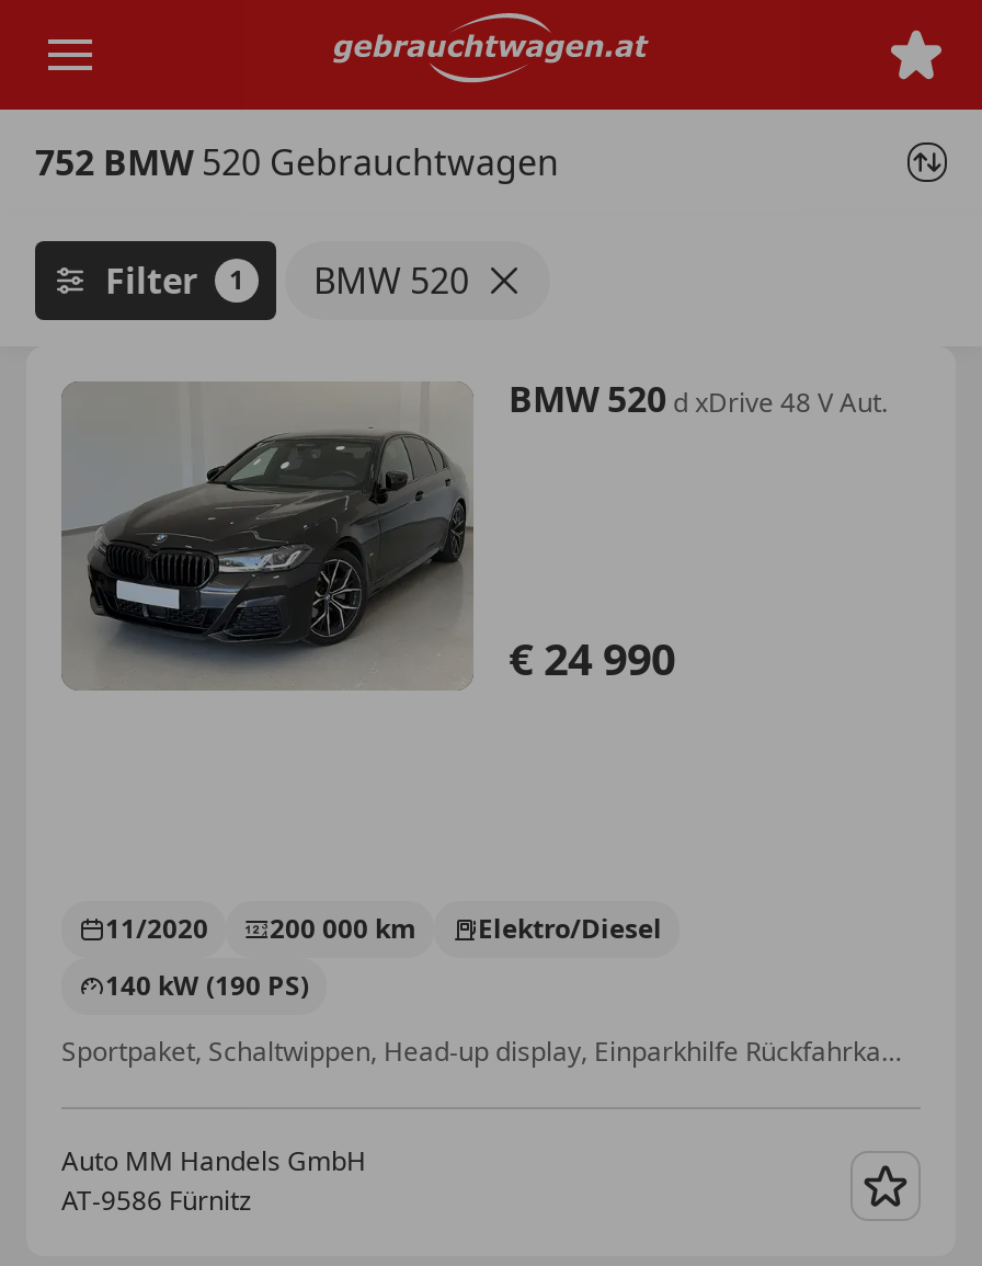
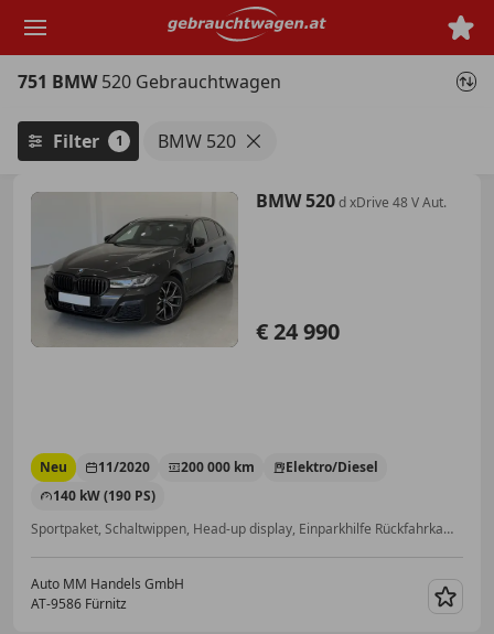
- 752 BMW 520 Gebrauchtwagen
+ 751 BMW 520 Gebrauchtwagen

+ Neu
